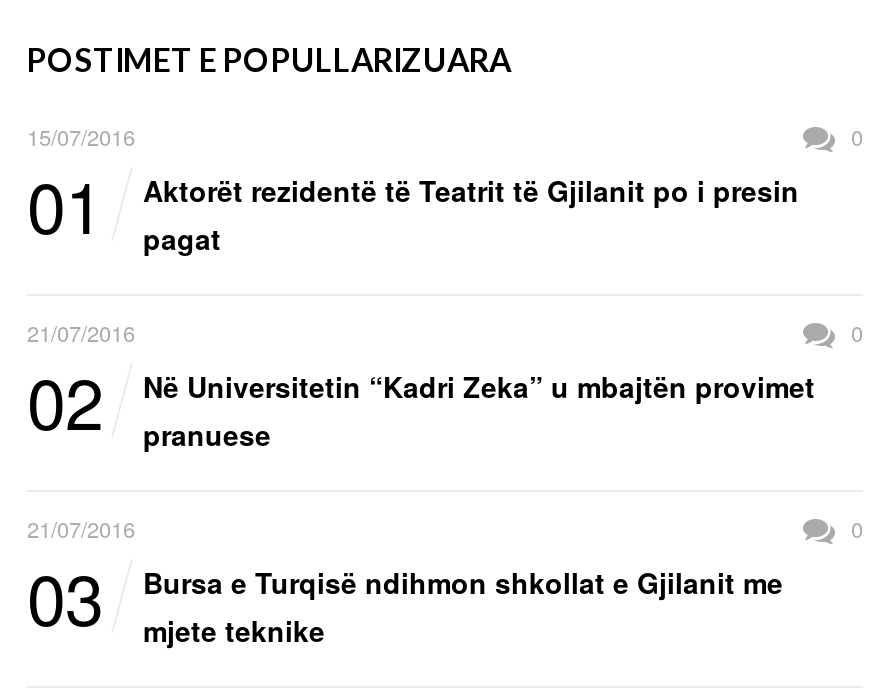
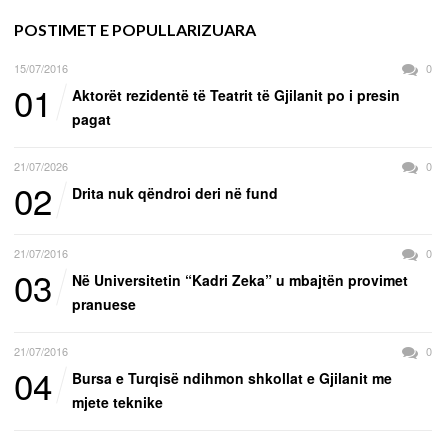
- 21/07/2016
+ 21/07/2026

+ Drita nuk qëndroi deri në fund
+ 21/07/2016
+ 0
+ 03

- 03 Bursa e Turqisë ndihmon shkollat e Gjilanit me mjete teknike
+ 04 Bursa e Turqisë ndihmon shkollat e Gjilanit me mjete teknike
